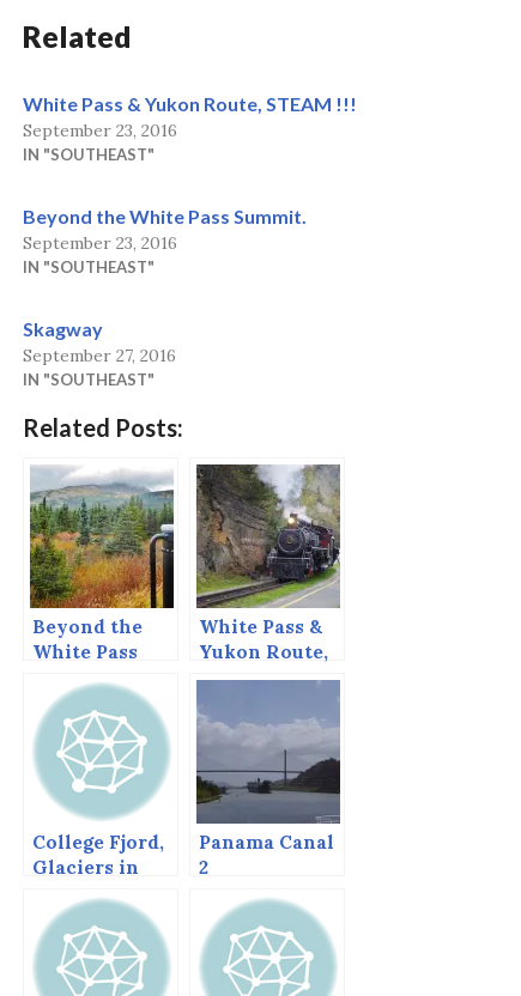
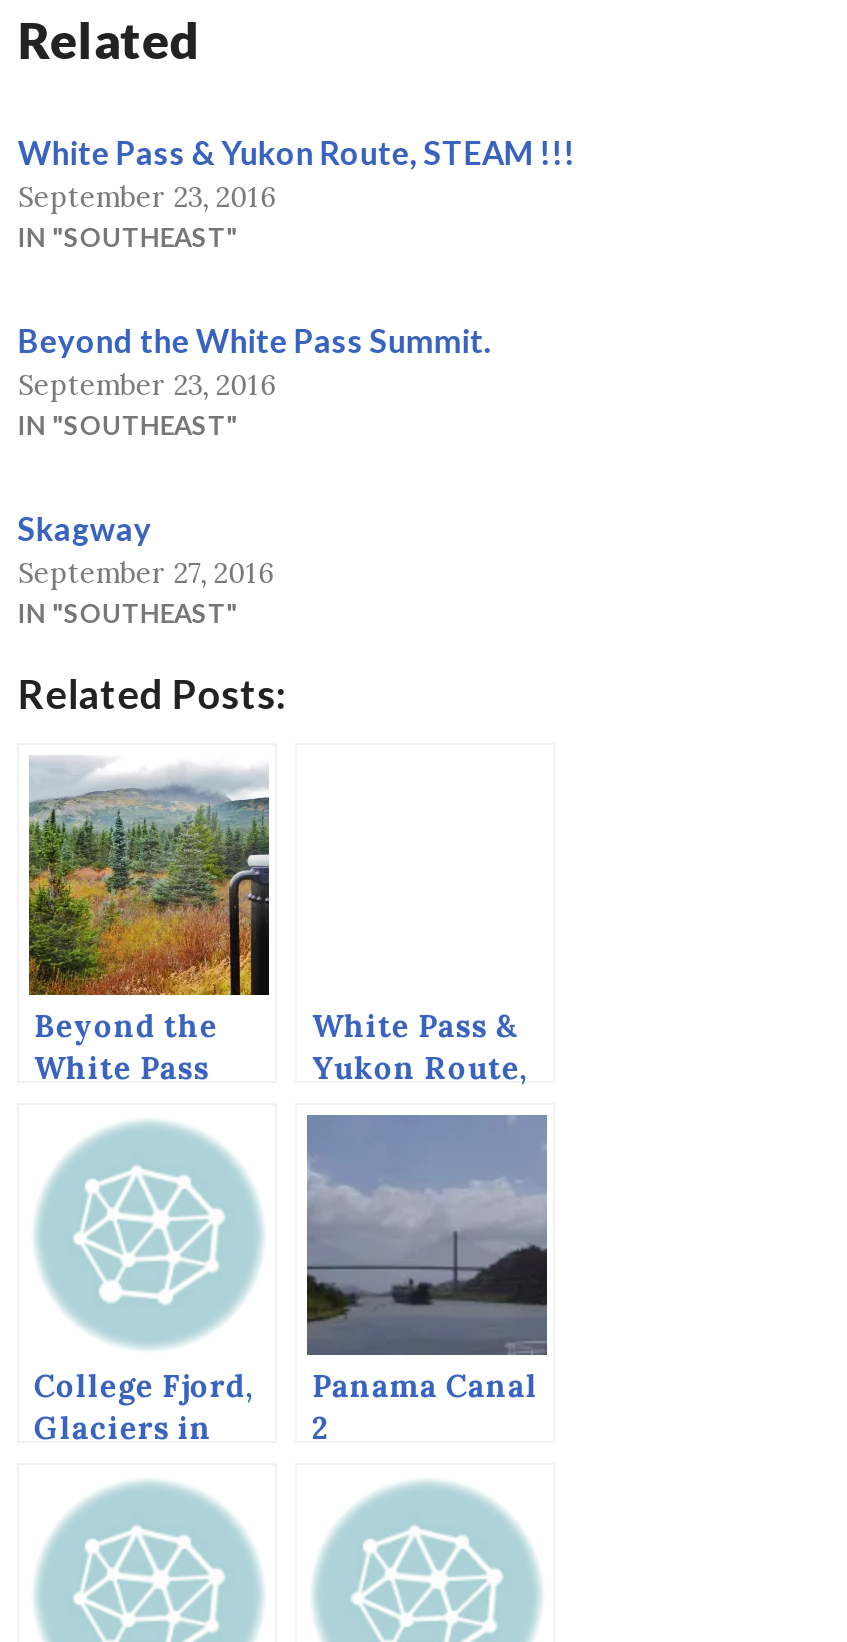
- [image]
